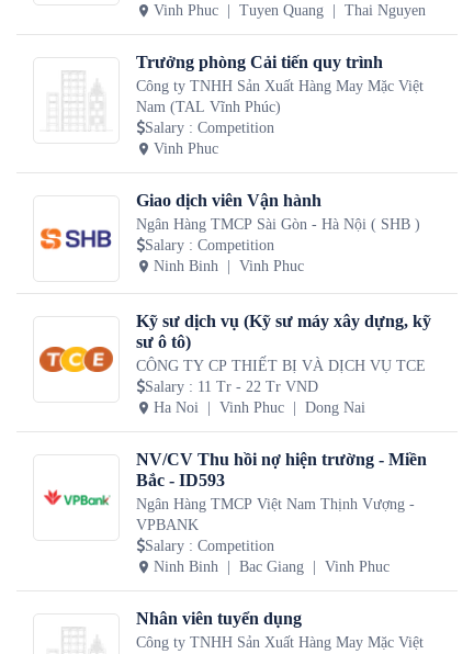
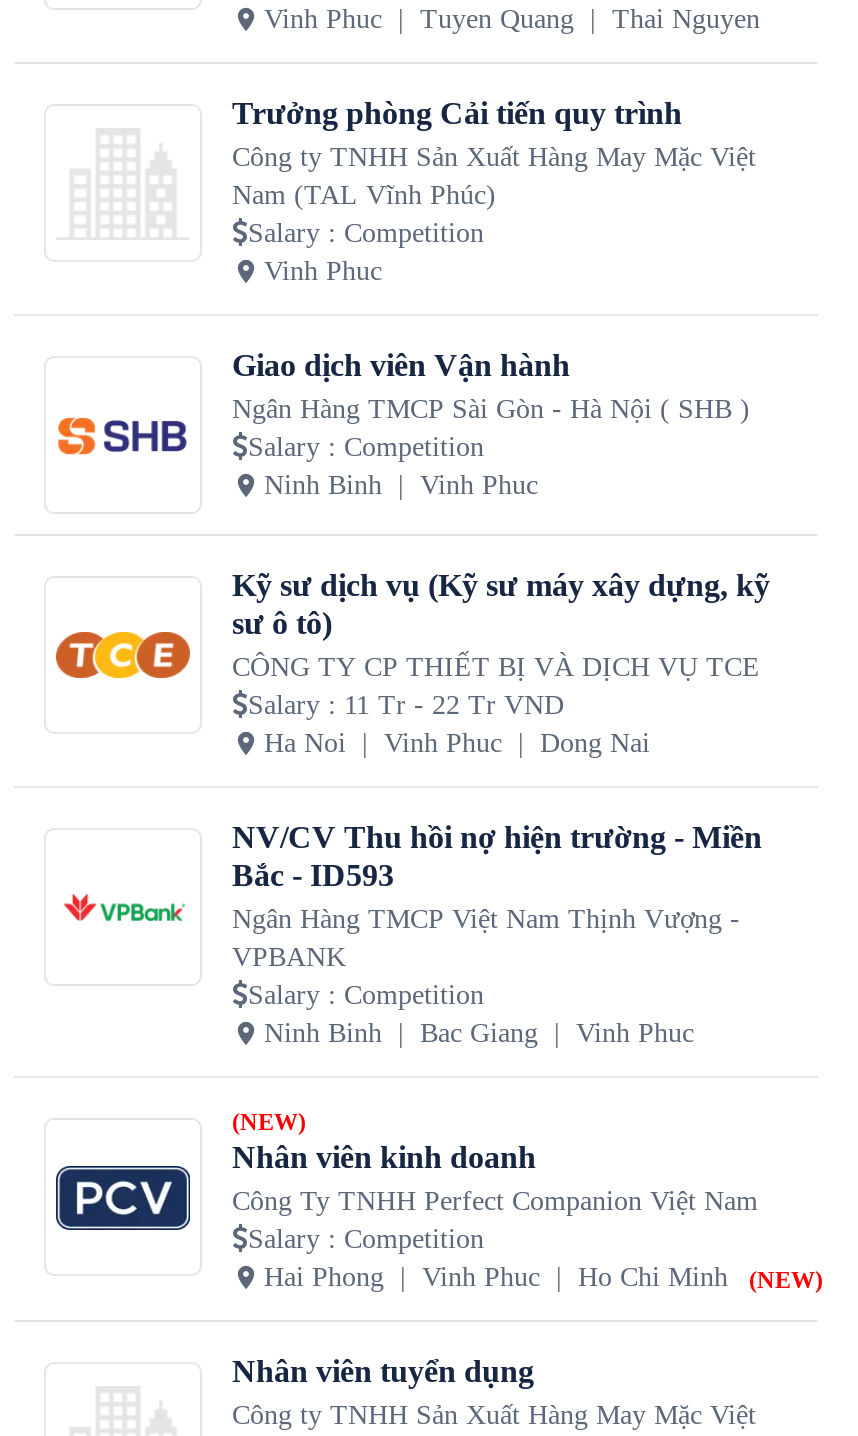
+ [image]
+ (NEW)
+ Nhân viên kinh doanh
+ Công Ty TNHH Perfect Companion Việt Nam
+ Salary: Competition
+ Hai Phong
+ Vinh Phuc
+ Ho Chi Minh
+ (NEW)
